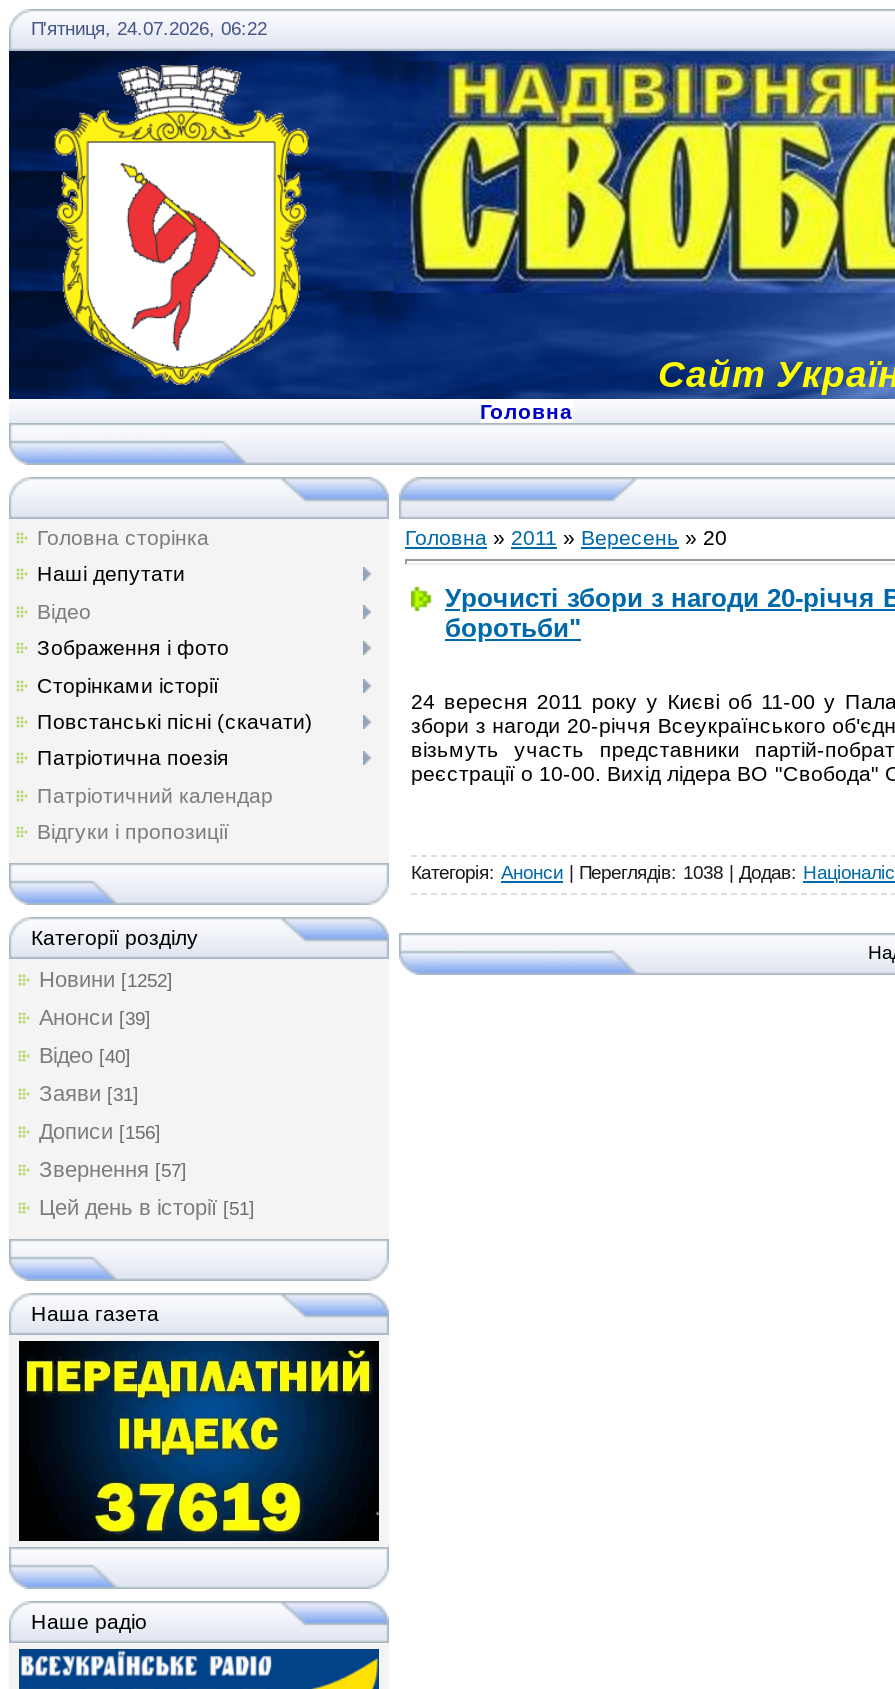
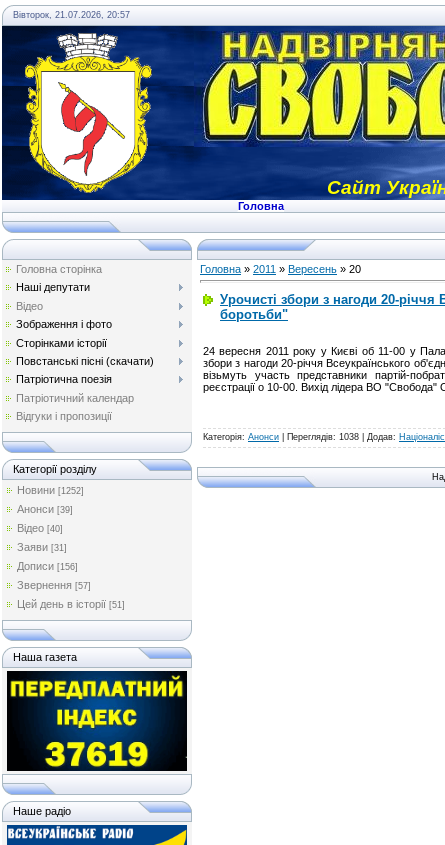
- П'ятниця, 24.07.2026, 06:22
+ Вівторок, 21.07.2026, 20:57
